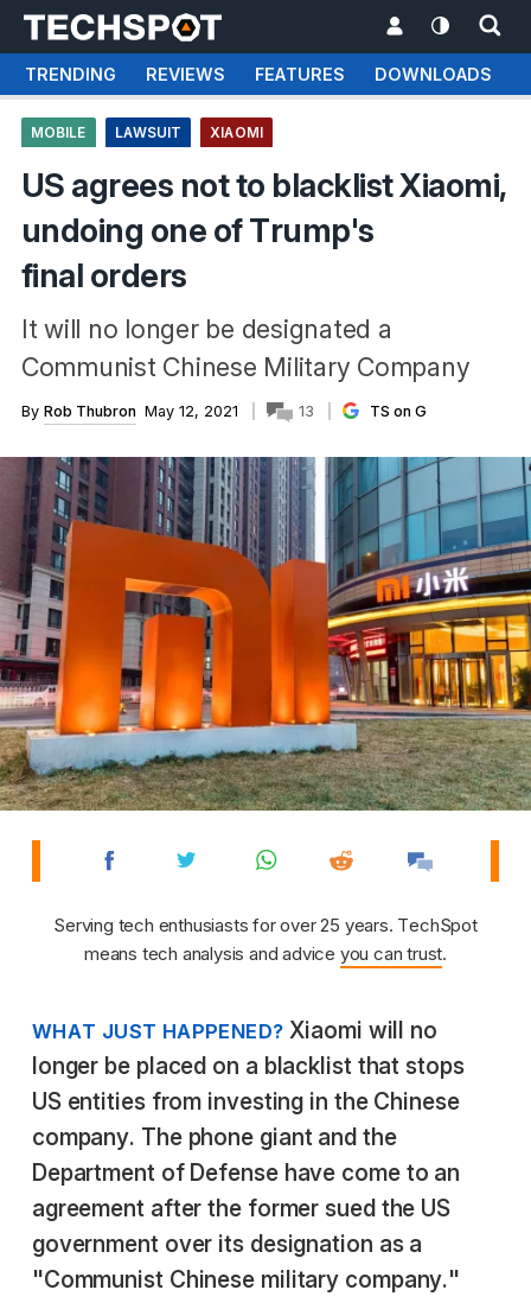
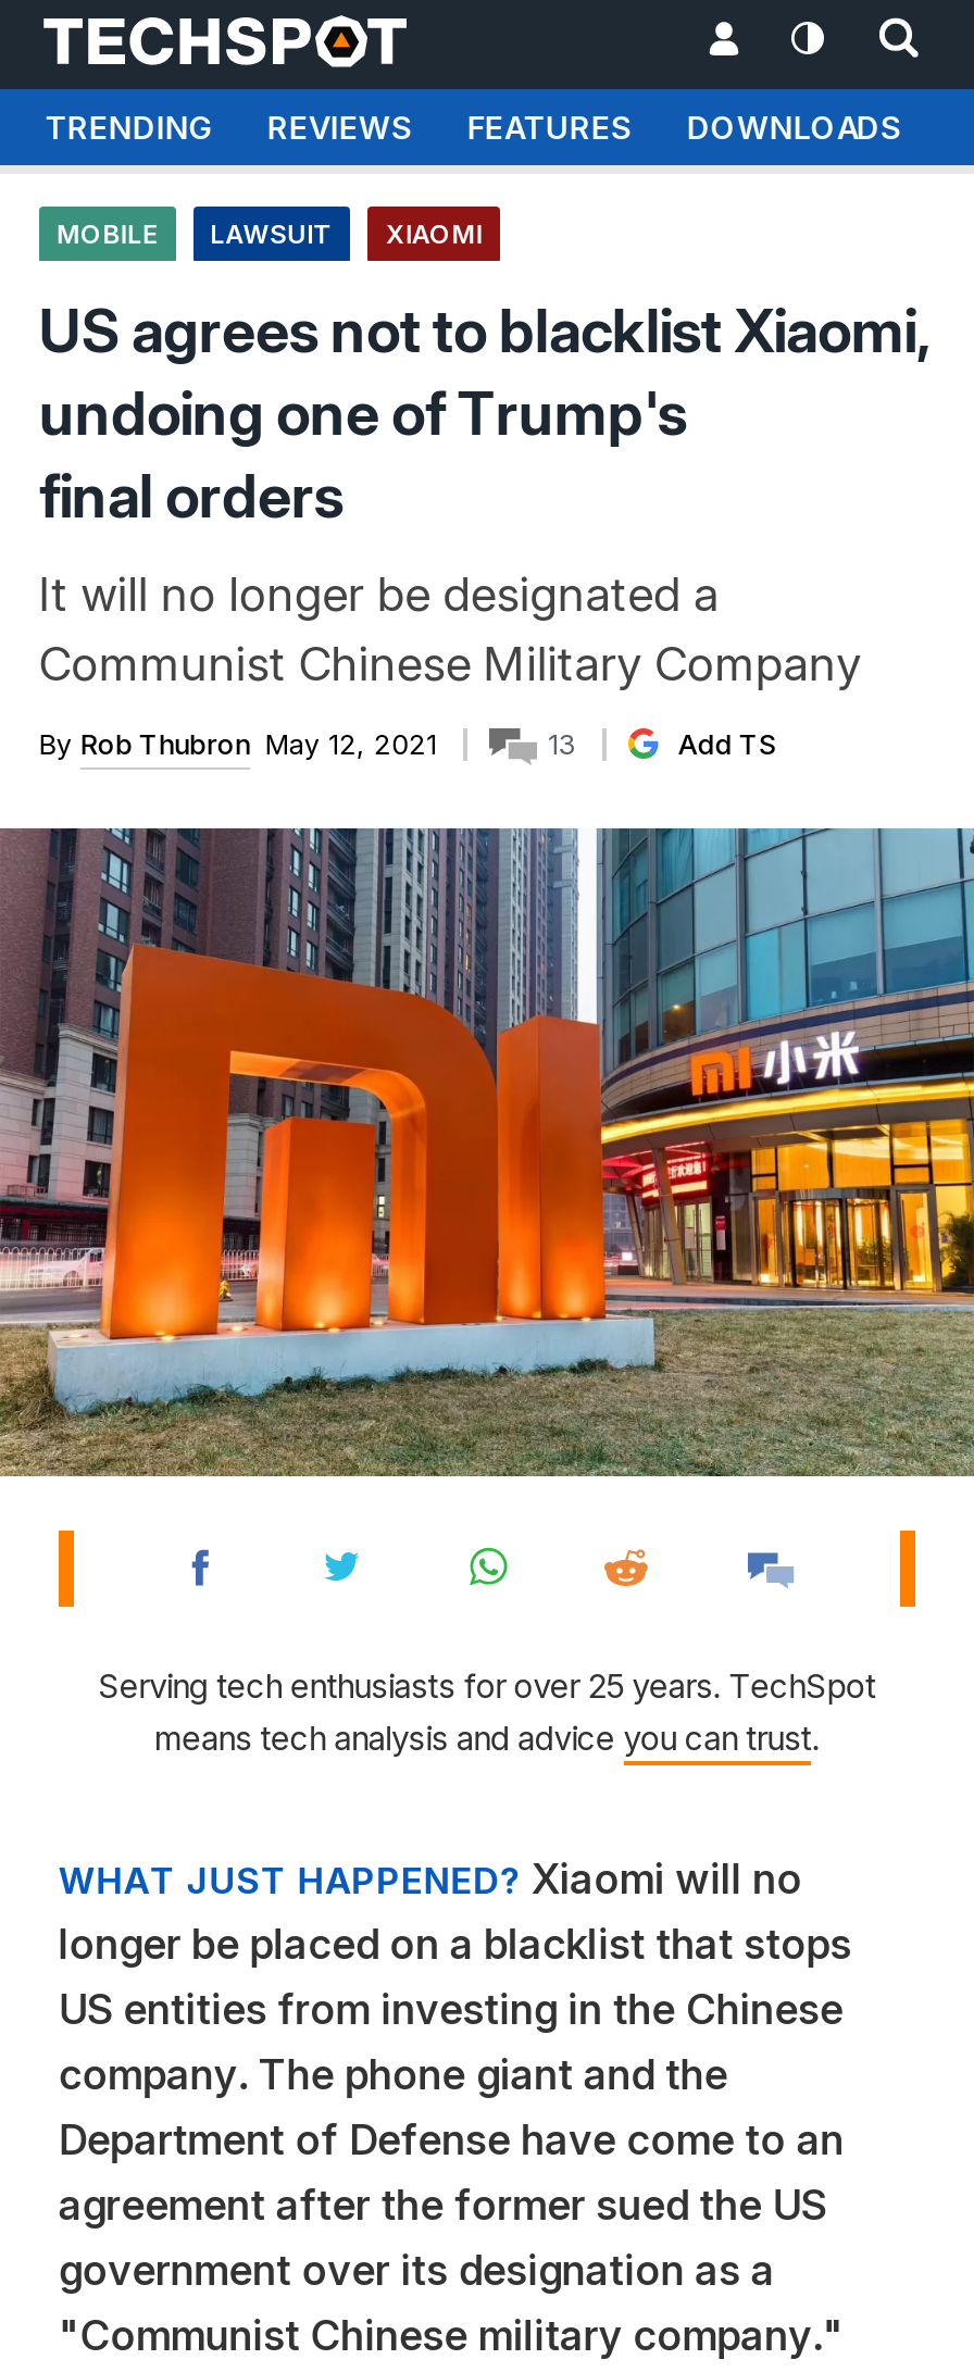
- TS on G
+ Add TS
